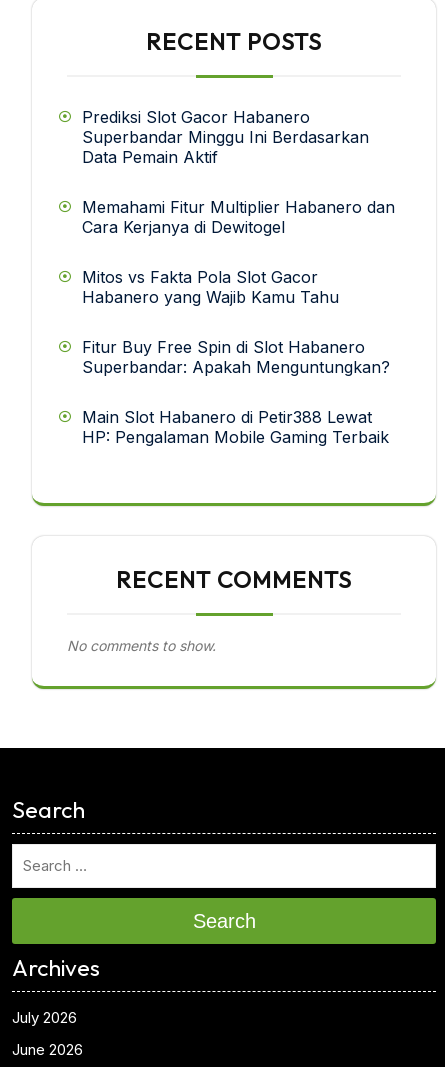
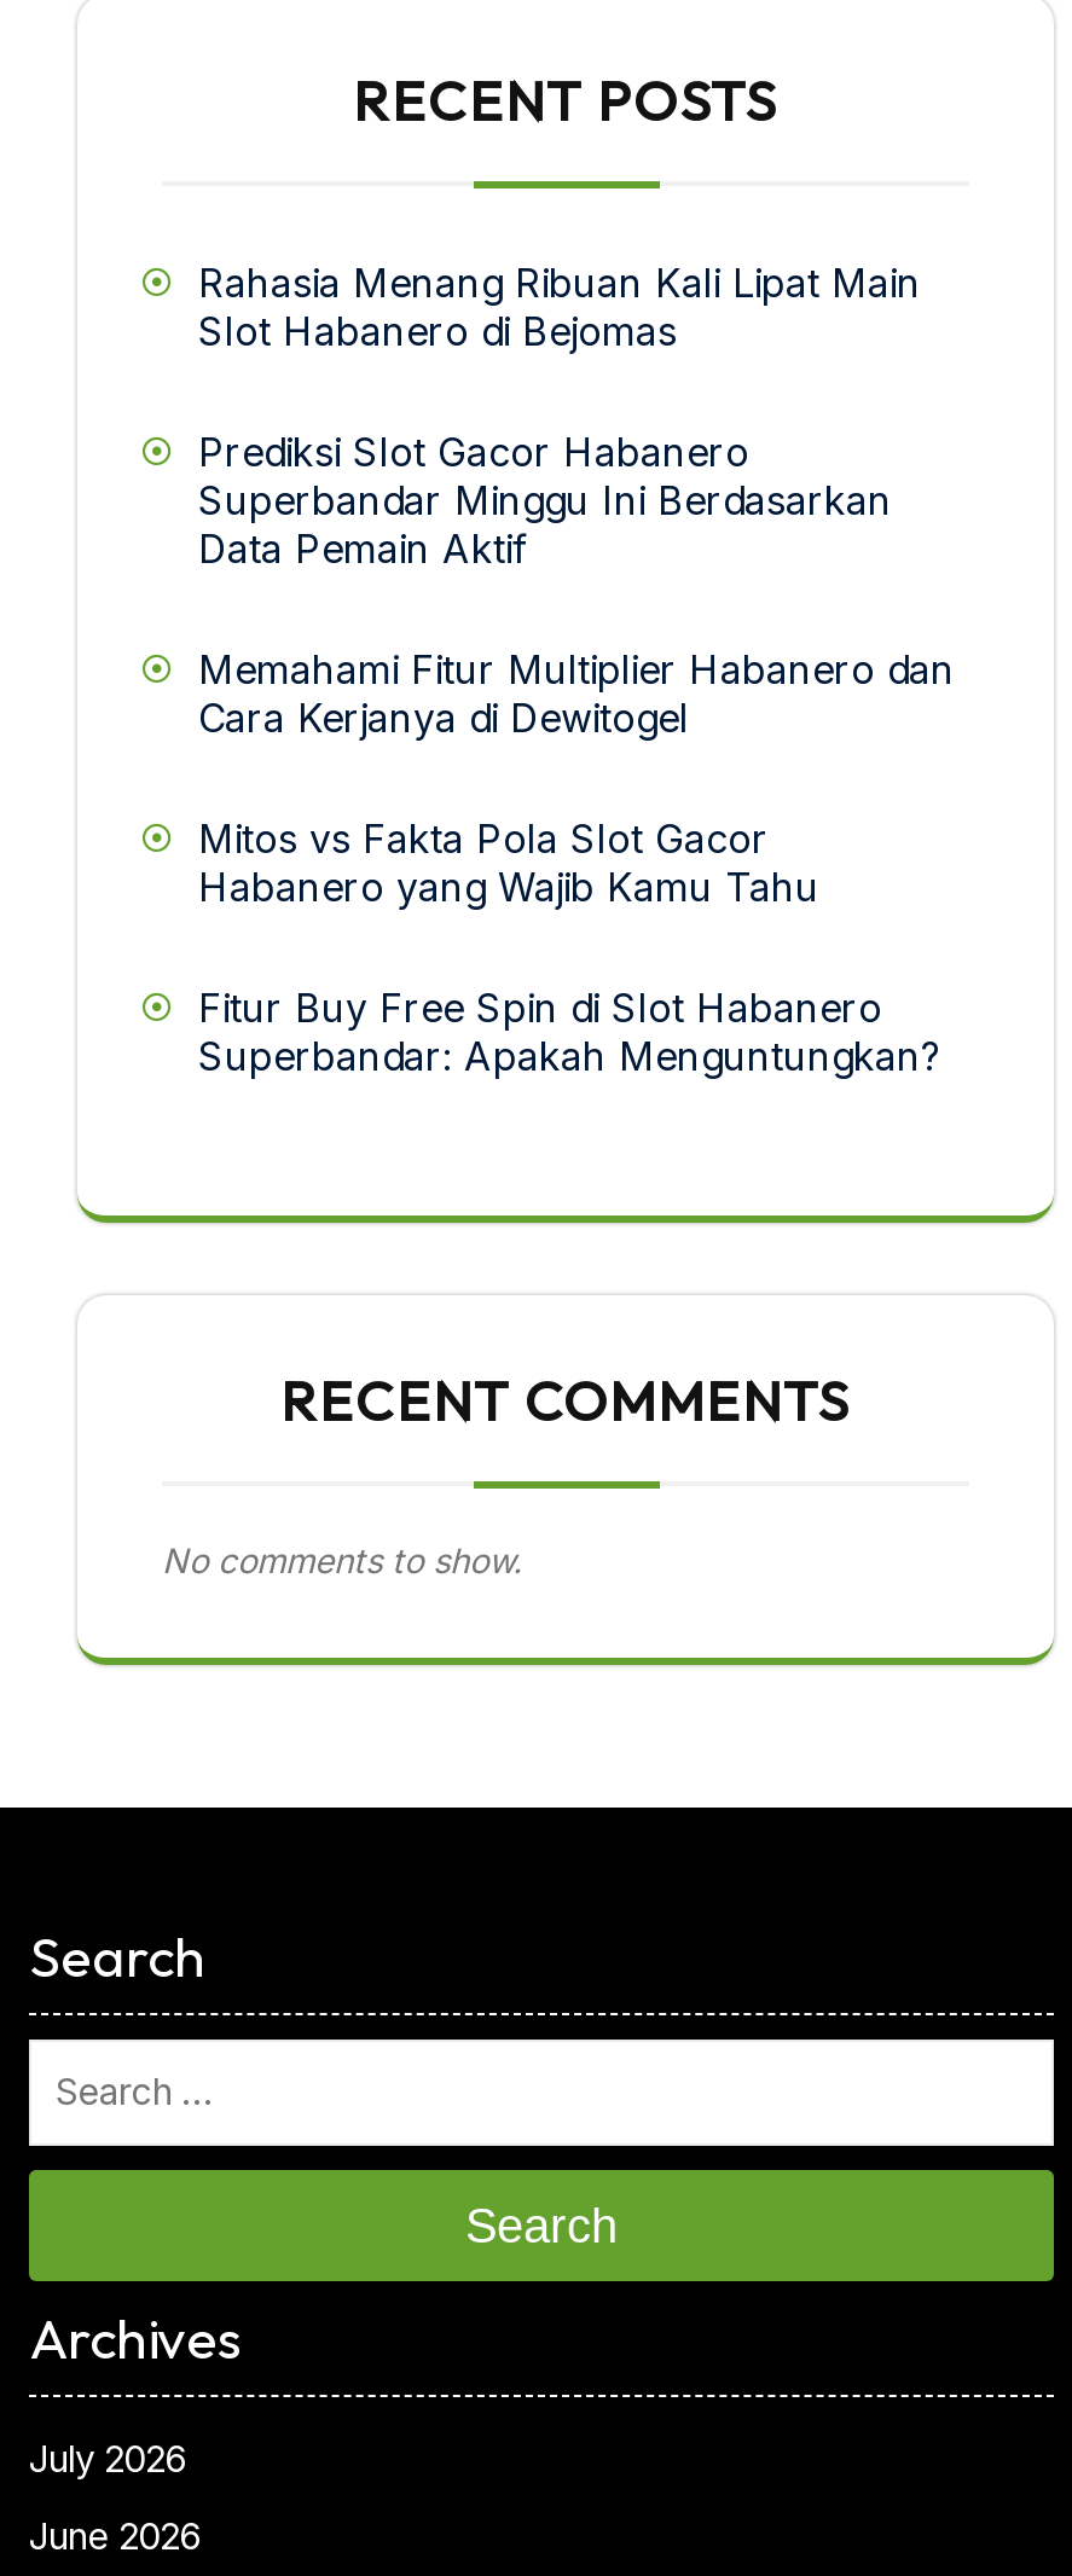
+ Rahasia Menang Ribuan Kali Lipat Main
+ Slot Habanero di Bejomas

moved down: Prediksi Slot Gacor Habanero | Superbandar Minggu Ini Berdasarkan | Data Pemain Aktif | ... | Fitur Buy Free Spin di Slot Habanero | Superbandar: Apakah Menguntungkan?

- Main Slot Habanero di Petir388 Lewat
- HP: Pengalaman Mobile Gaming Terbaik
